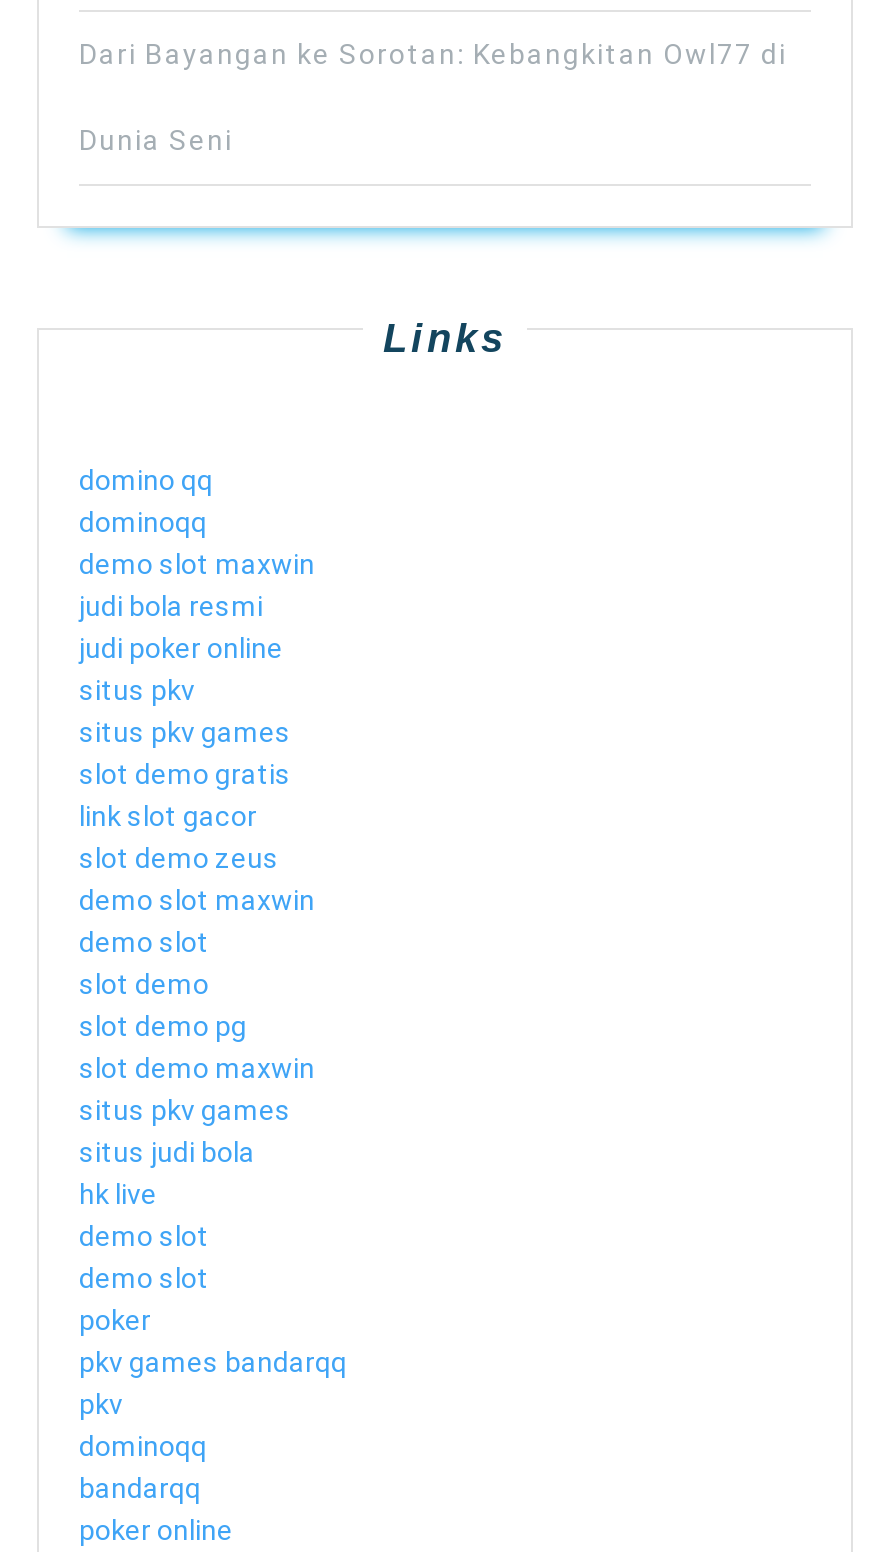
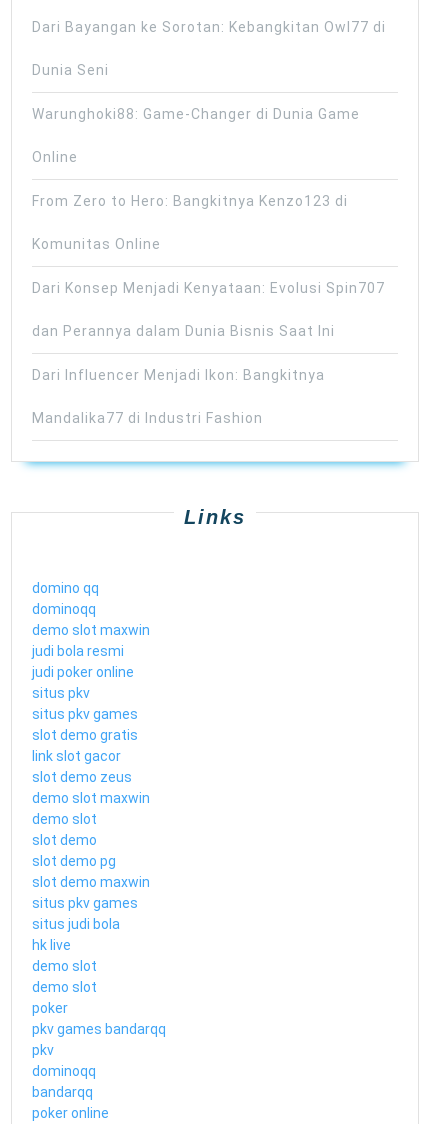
+ Warunghoki88: Game-Changer di Dunia Game
+ Online
+ From Zero to Hero: Bangkitnya Kenzo123 di
+ Komunitas Online
+ Dari Konsep Menjadi Kenyataan: Evolusi Spin707
+ dan Perannya dalam Dunia Bisnis Saat Ini
+ Dari Influencer Menjadi Ikon: Bangkitnya
+ Mandalika77 di Industri Fashion
